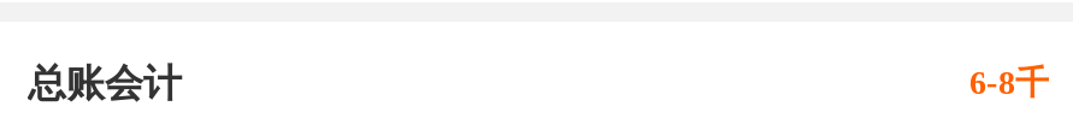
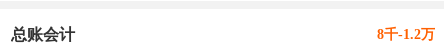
- 6-8千
+ 8千-1.2万
